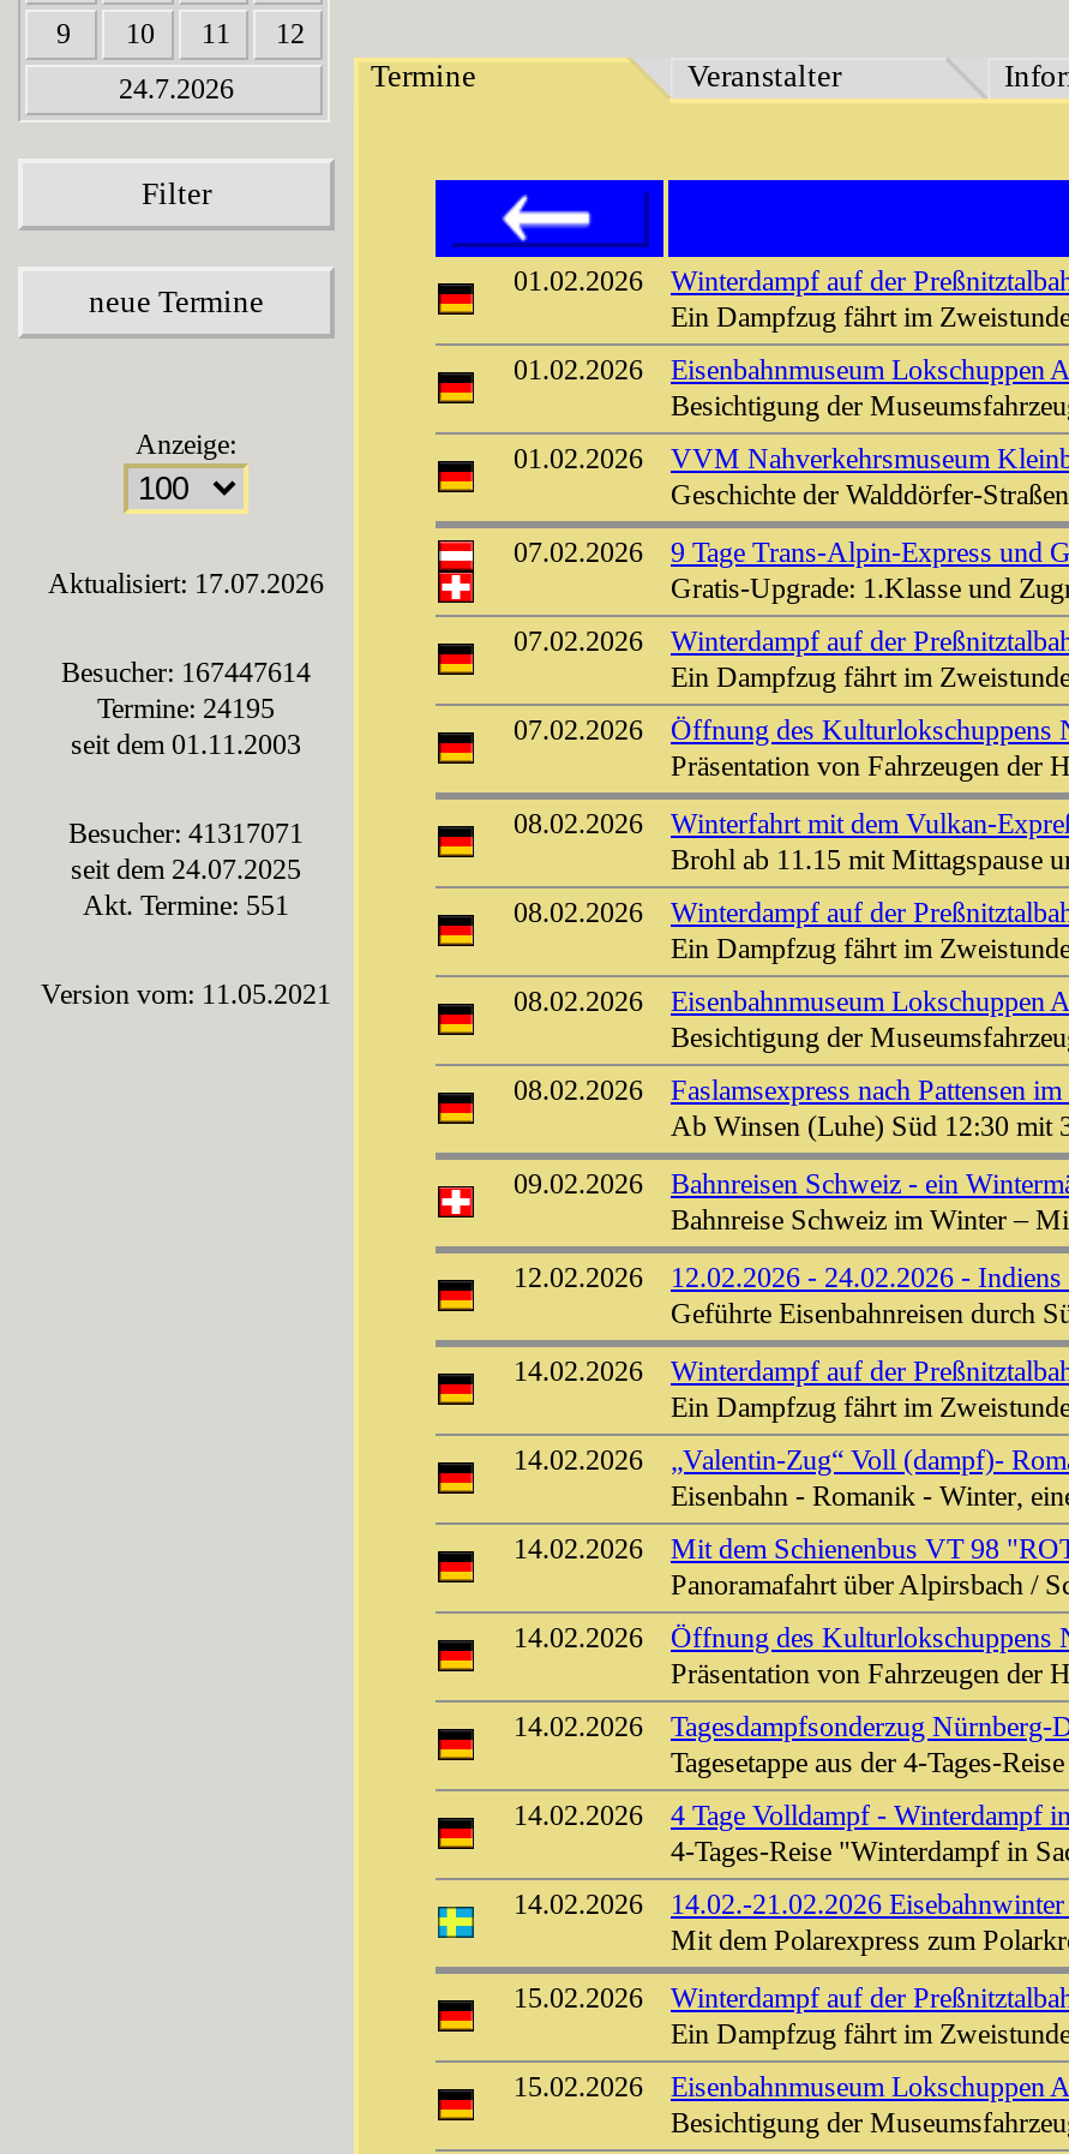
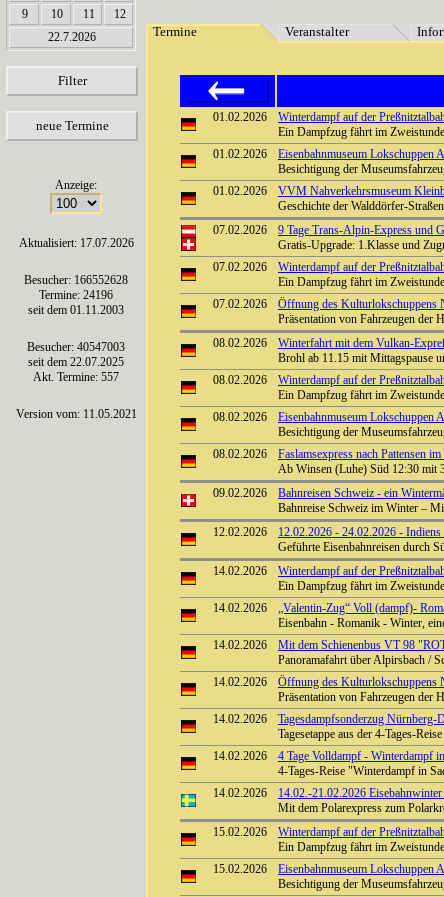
- 24.7.2026
+ 22.7.2026

- Besucher: 167447614
+ Besucher: 166552628

- Termine: 24195
+ Termine: 24196

- Besucher: 41317071
+ Besucher: 40547003

- seit dem 24.07.2025
+ seit dem 22.07.2025

- Akt. Termine: 551
+ Akt. Termine: 557
